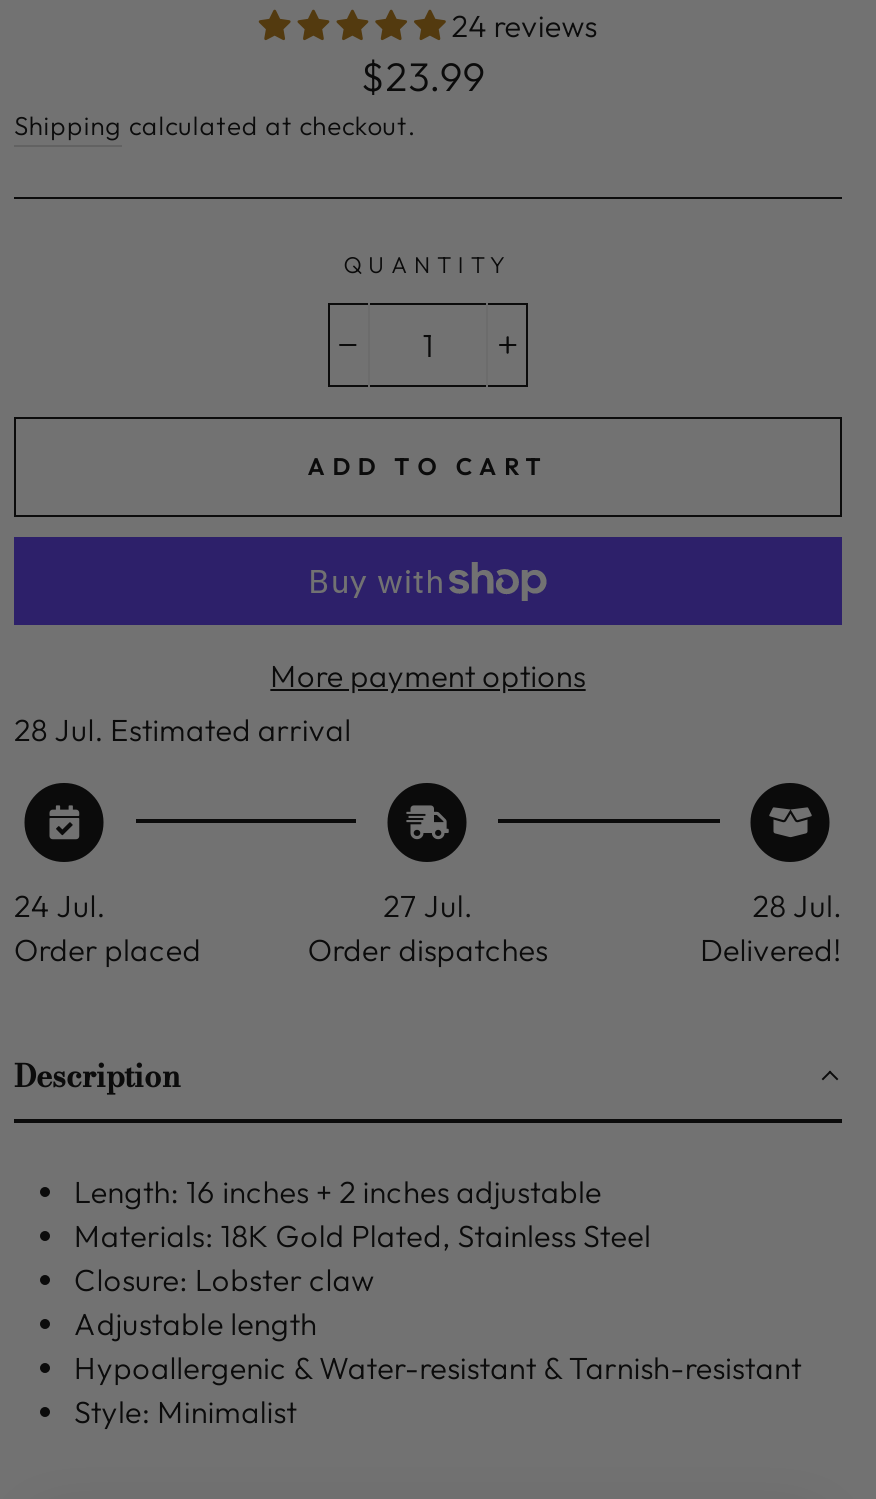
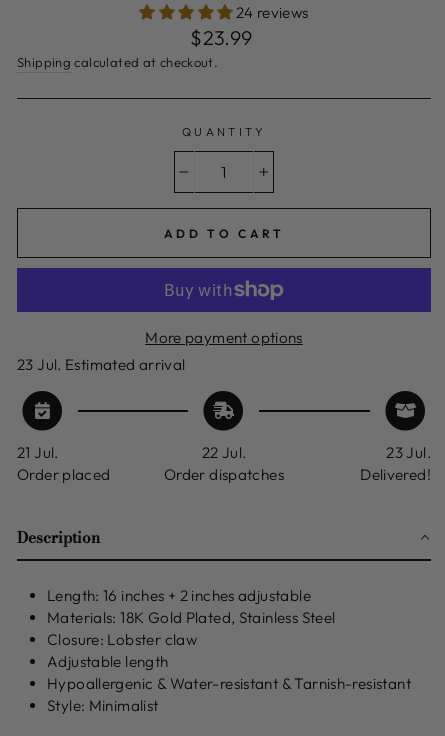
- 28 Jul. Estimated arrival
+ 23 Jul. Estimated arrival

- 24 Jul.
+ 21 Jul.

- 27 Jul.
+ 22 Jul.

- 28 Jul.
+ 23 Jul.
